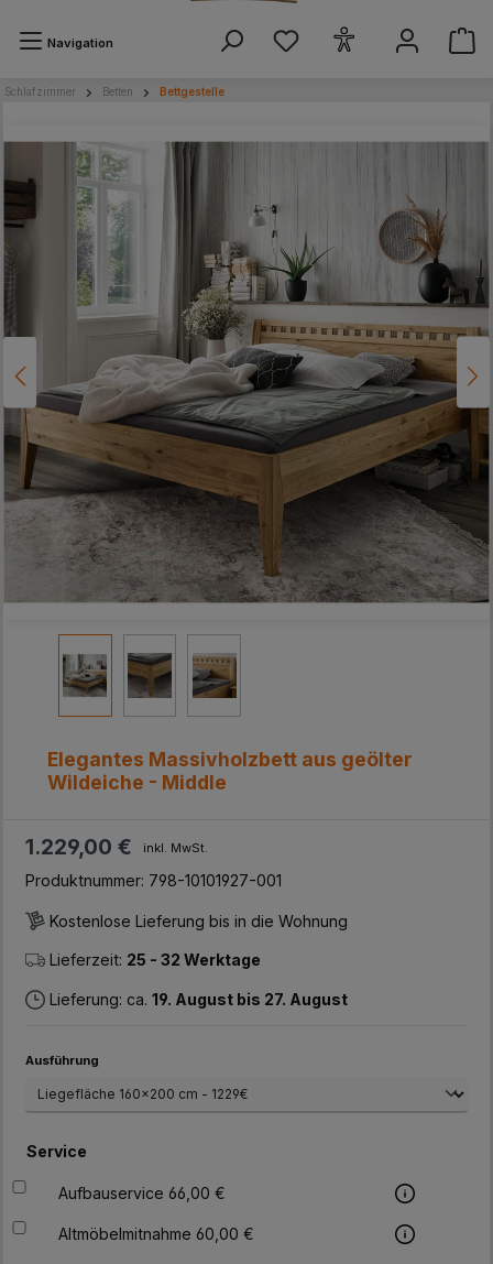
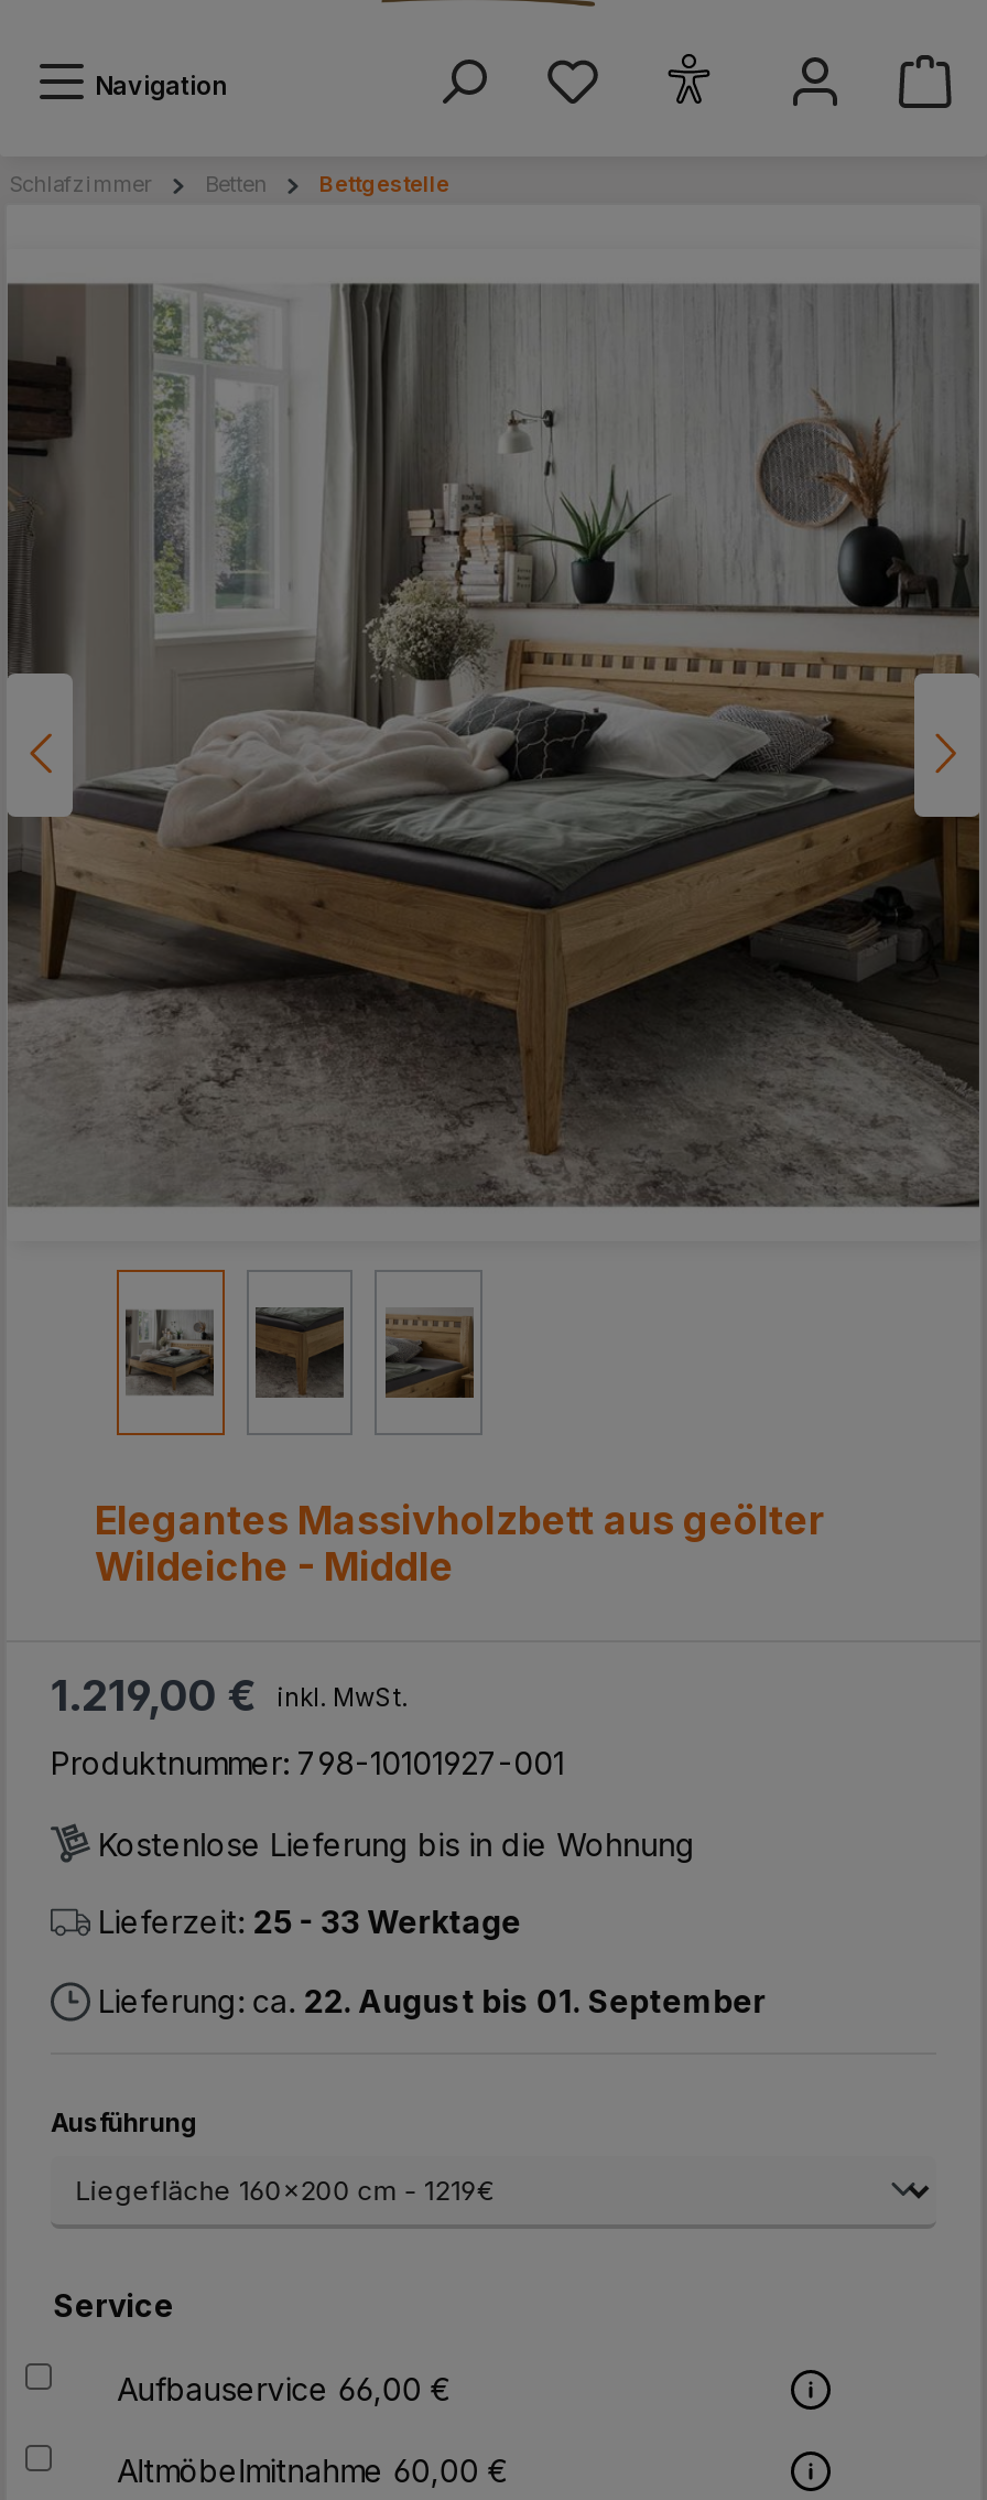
- 1.229,00 € inkl. MwSt.
+ 1.219,00 € inkl. MwSt.

- Lieferzeit: 25 - 32 Werktage
+ Lieferzeit: 25 - 33 Werktage

- Lieferung: ca. 19. August bis 27. August
+ Lieferung: ca. 22. August bis 01. September
